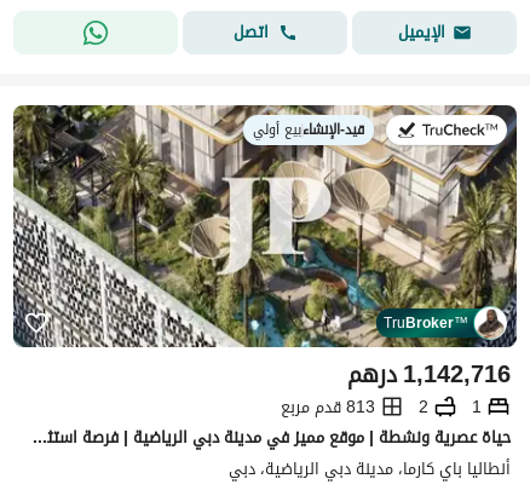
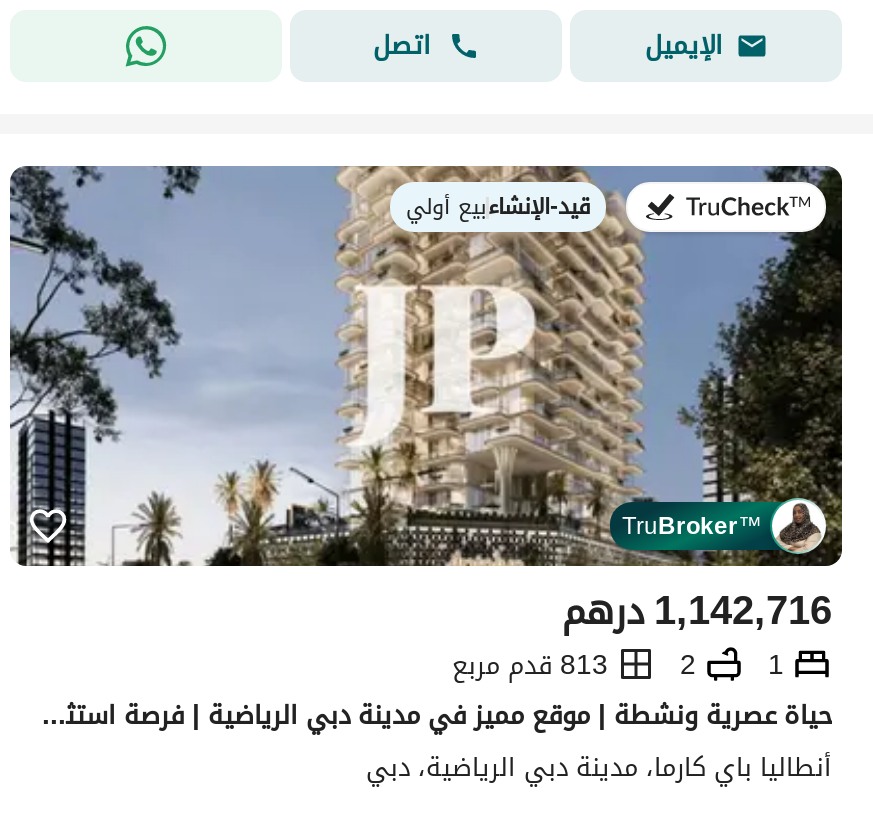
- [image]
+ [image]
